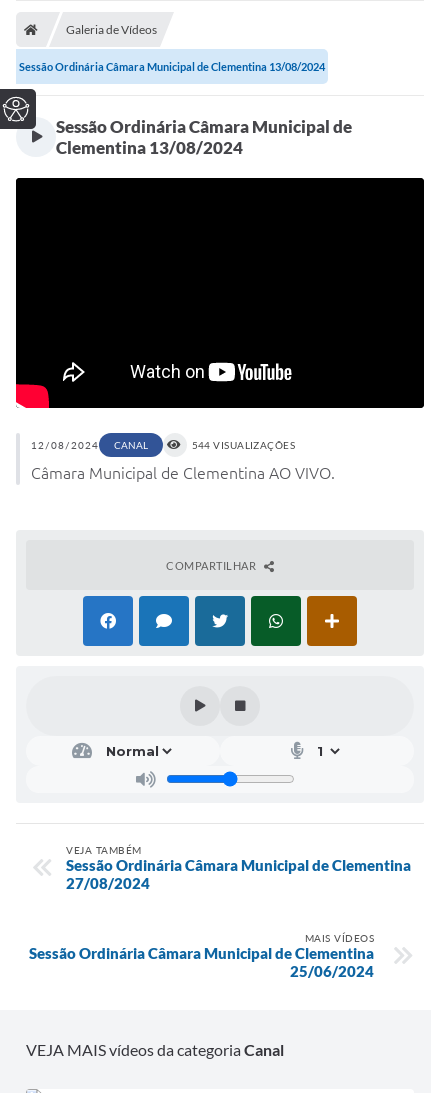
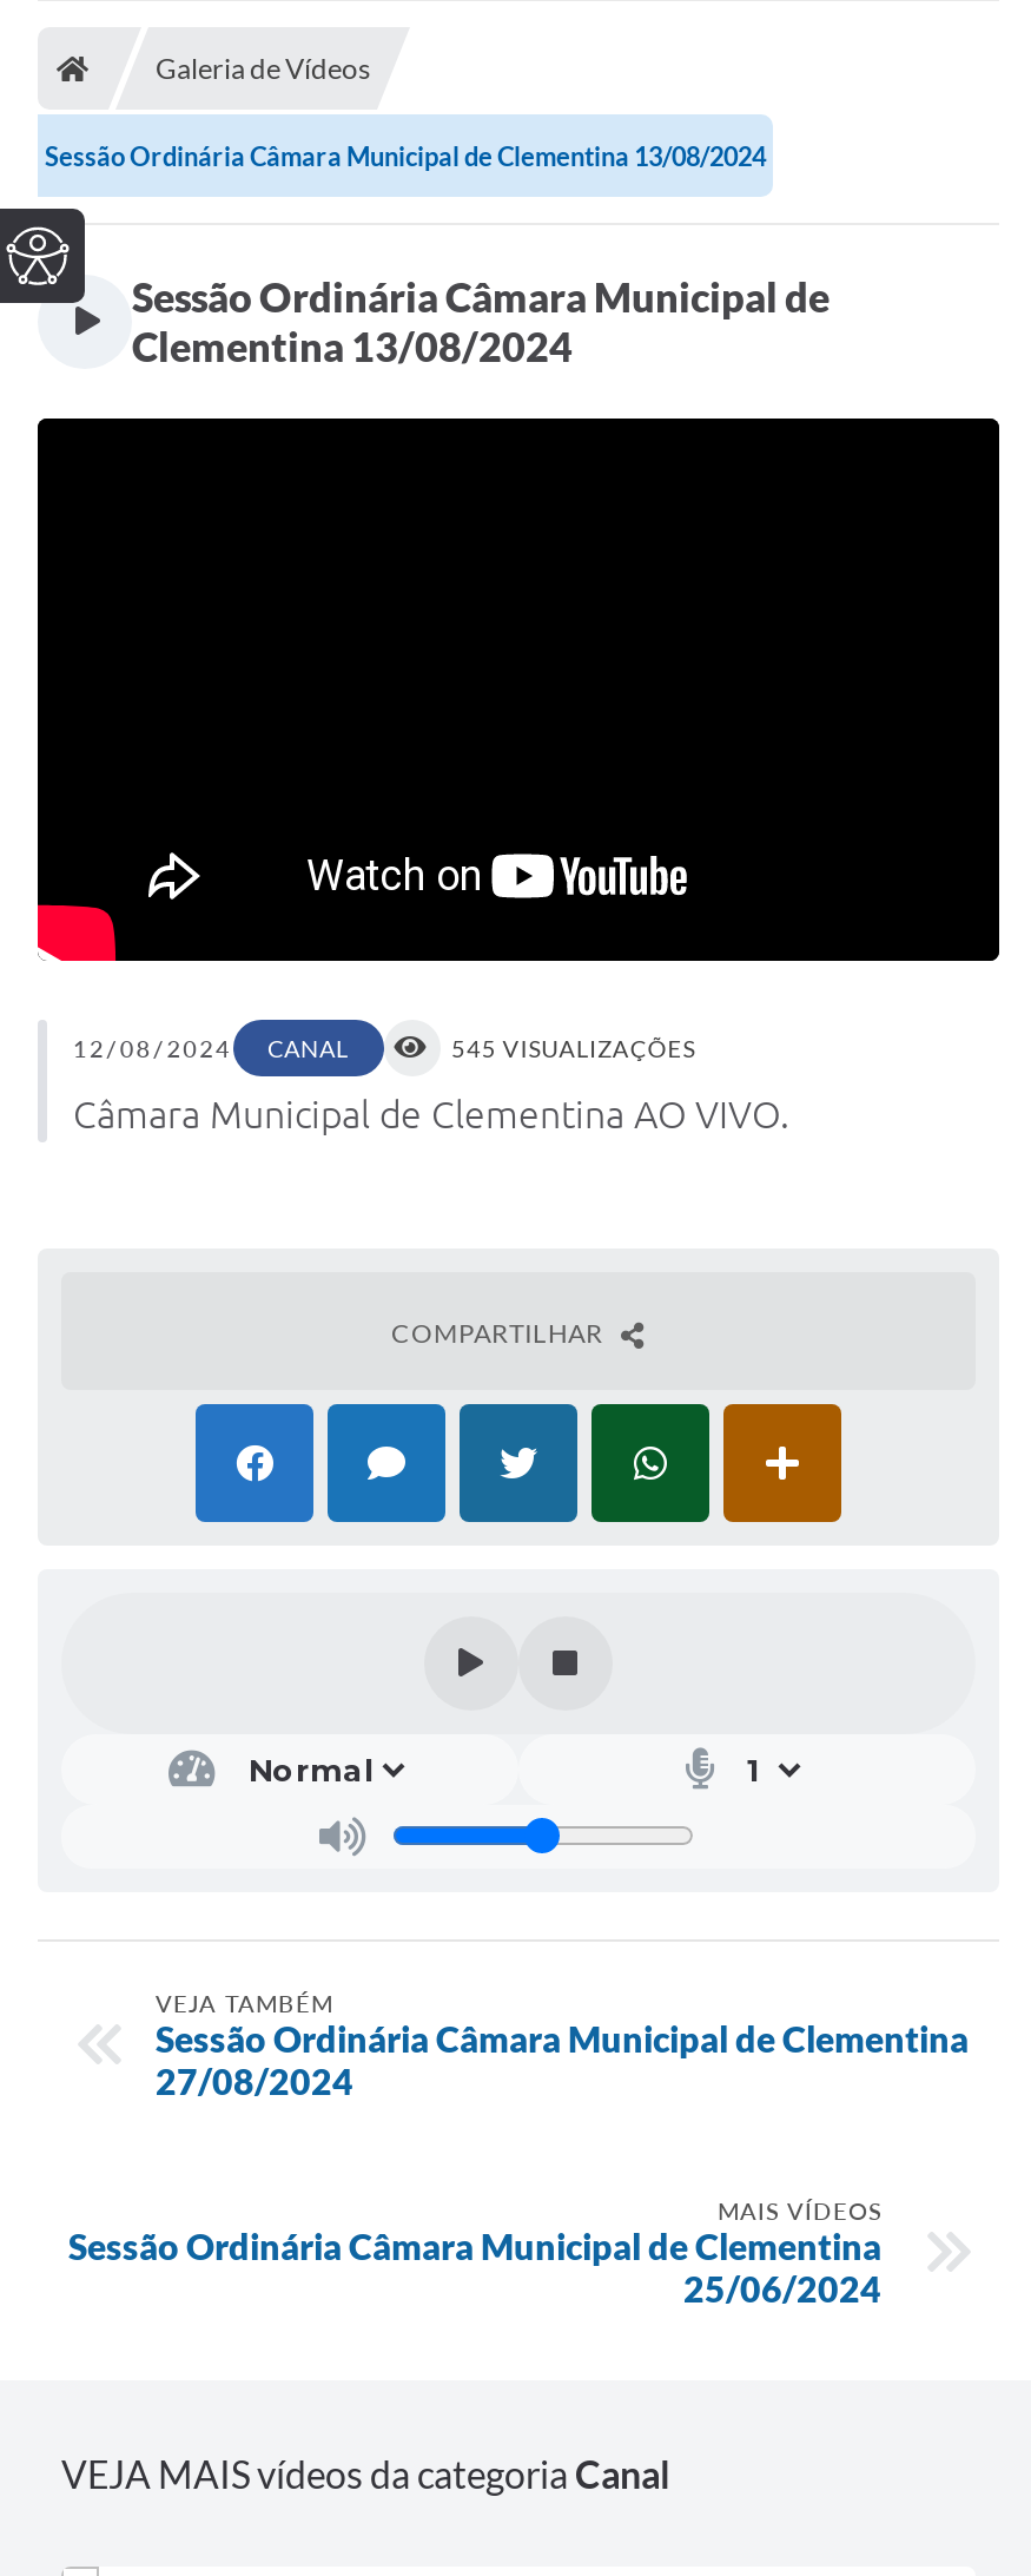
- 544 VISUALIZAÇÕES
+ 545 VISUALIZAÇÕES
